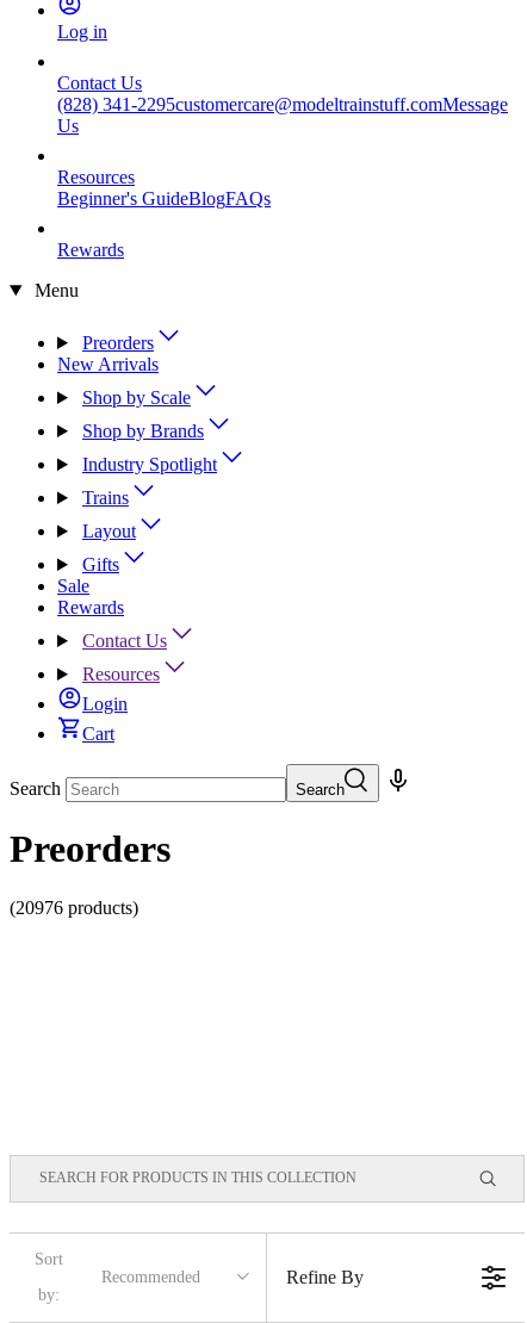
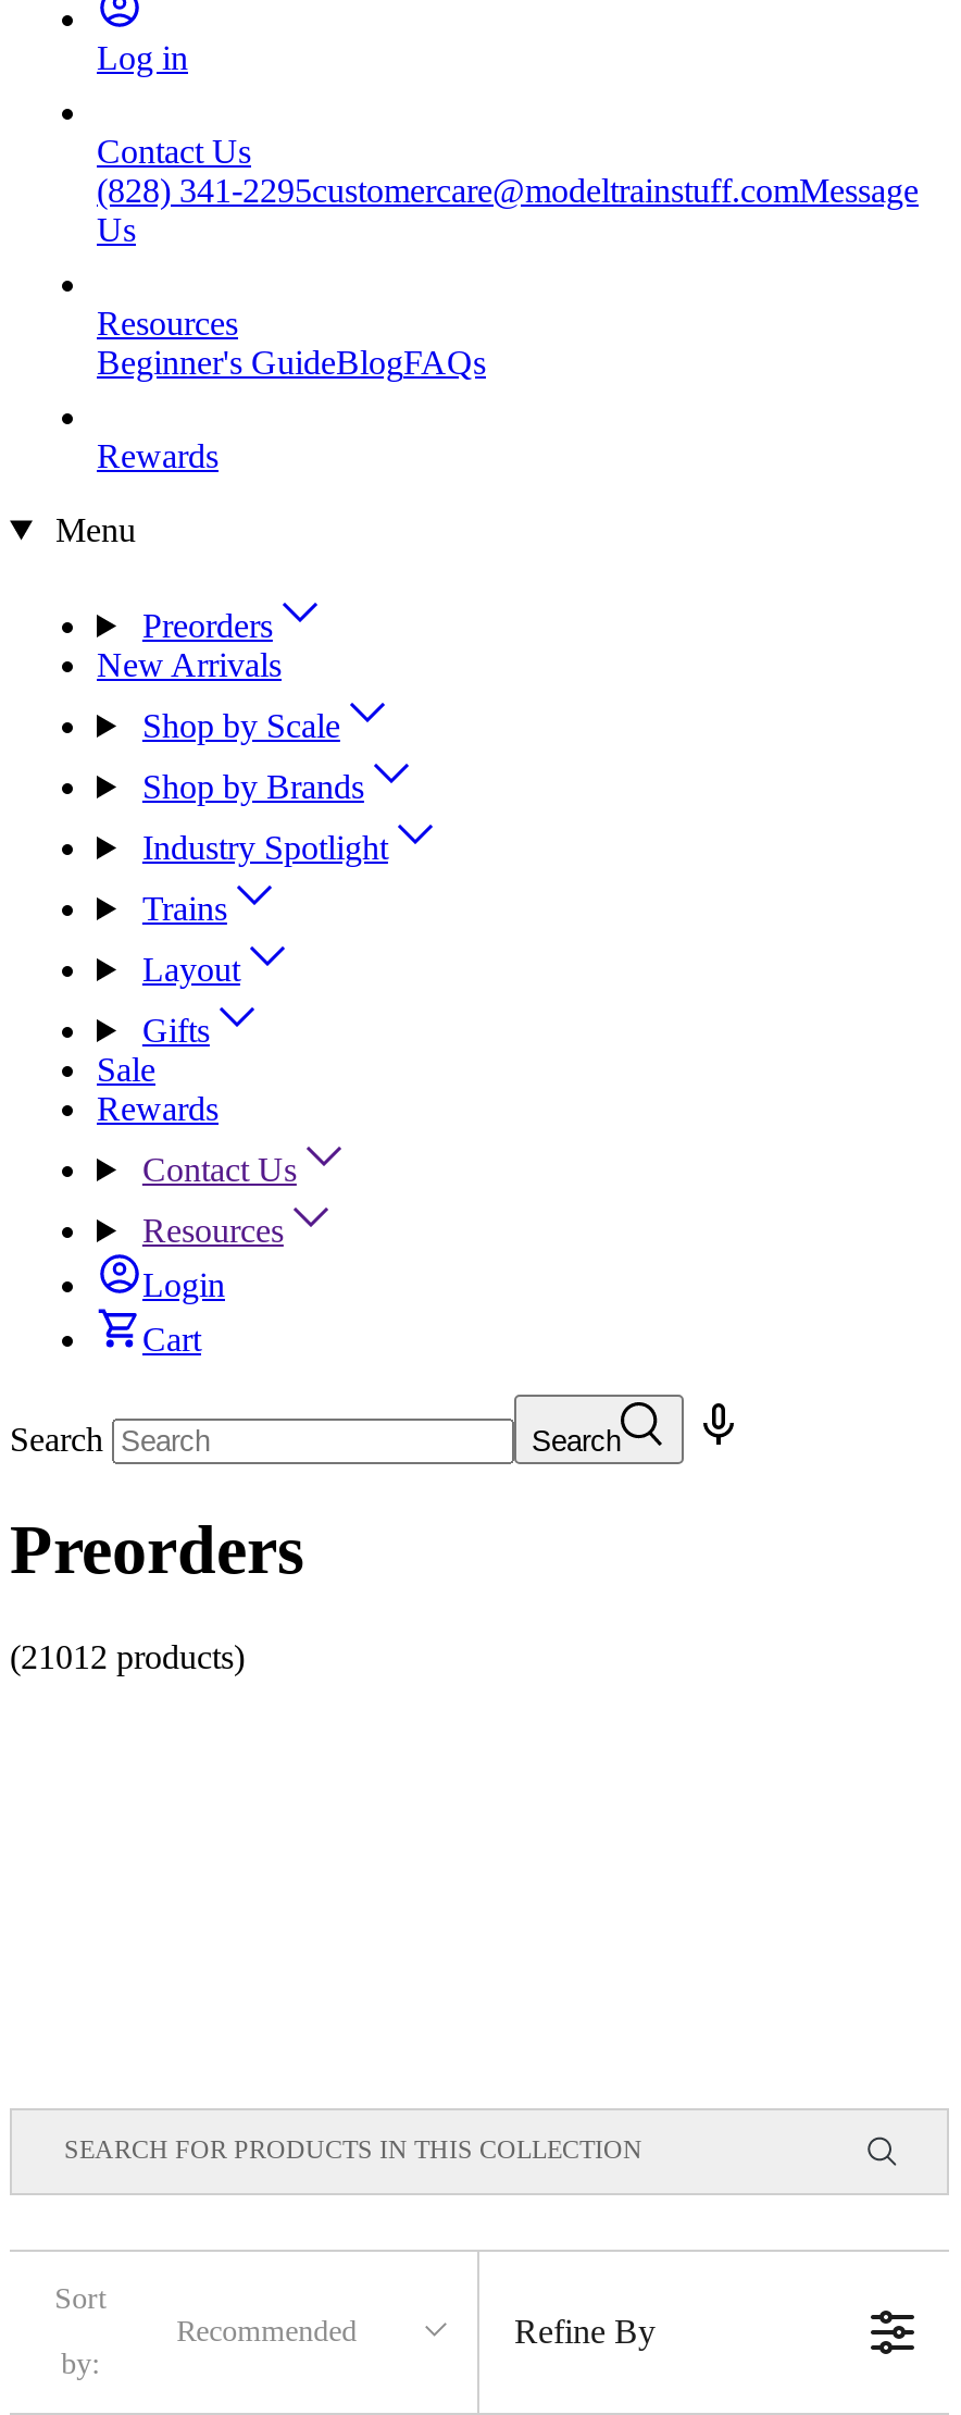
- (20976 products)
+ (21012 products)
